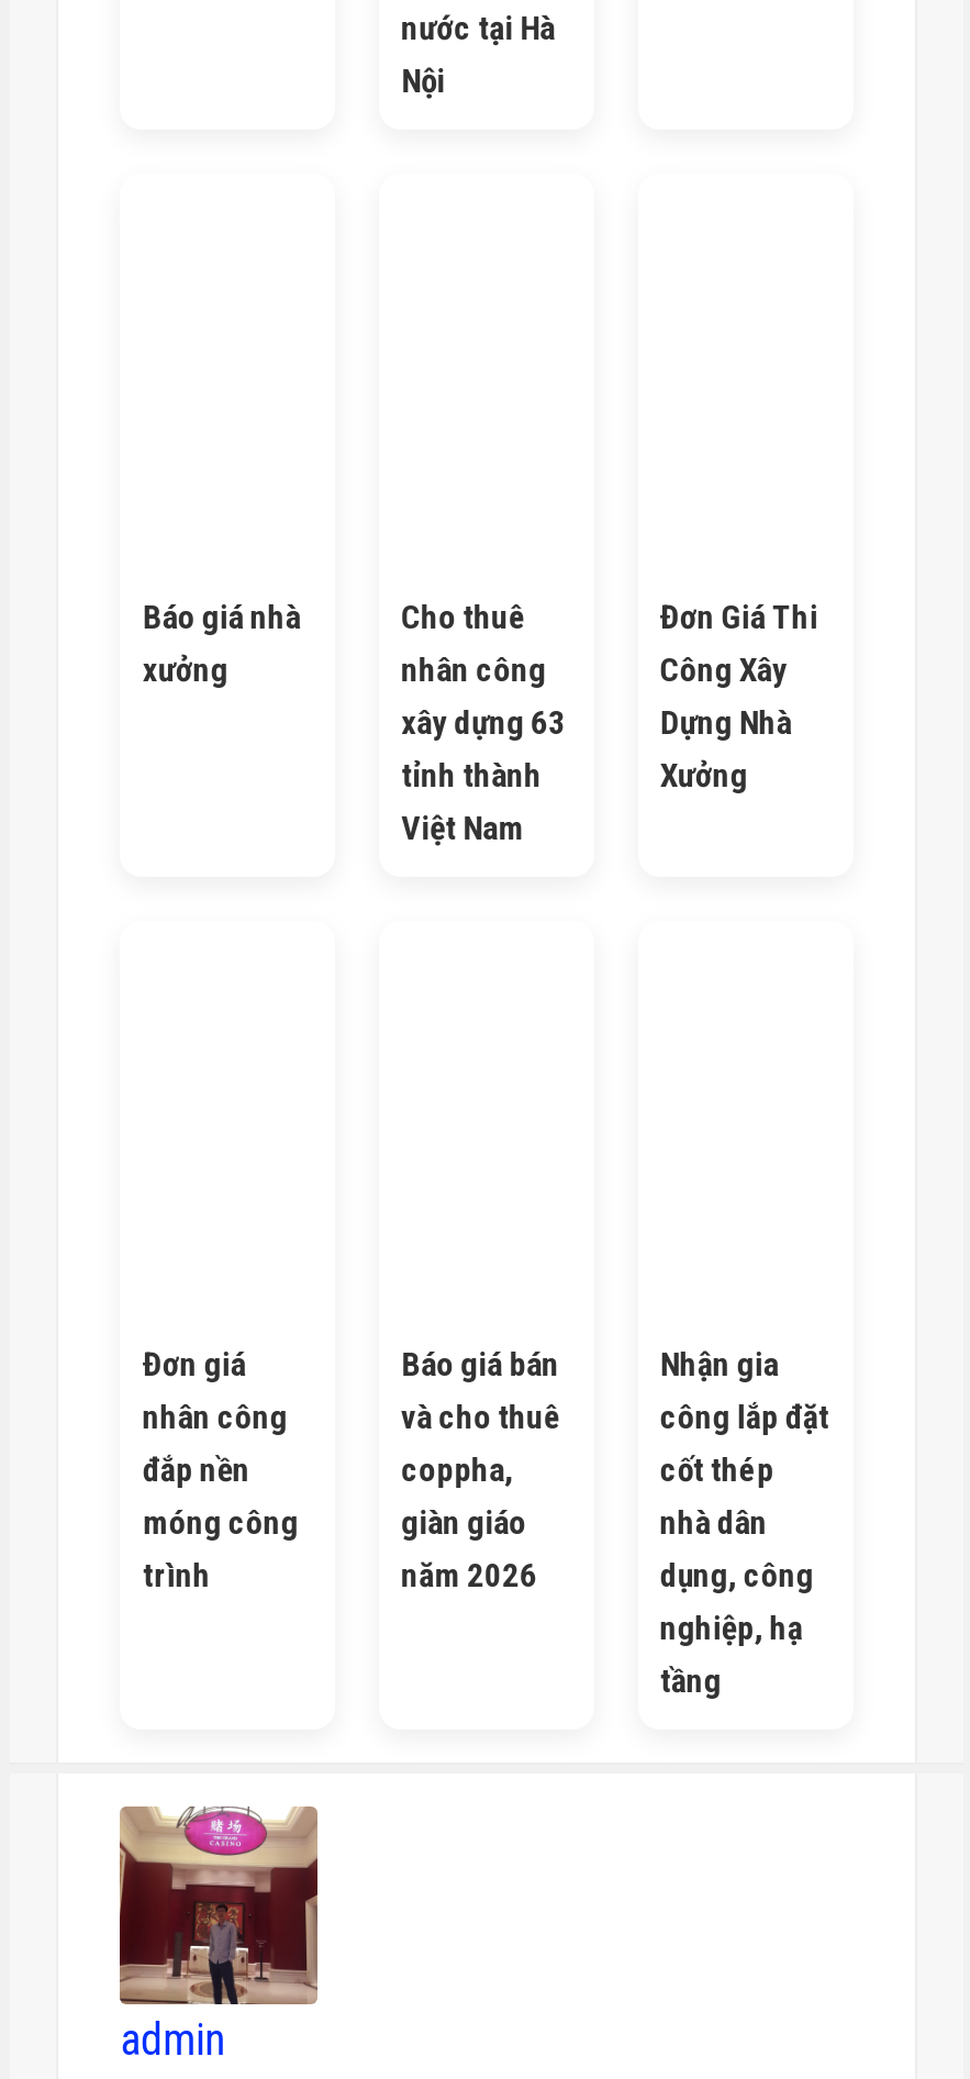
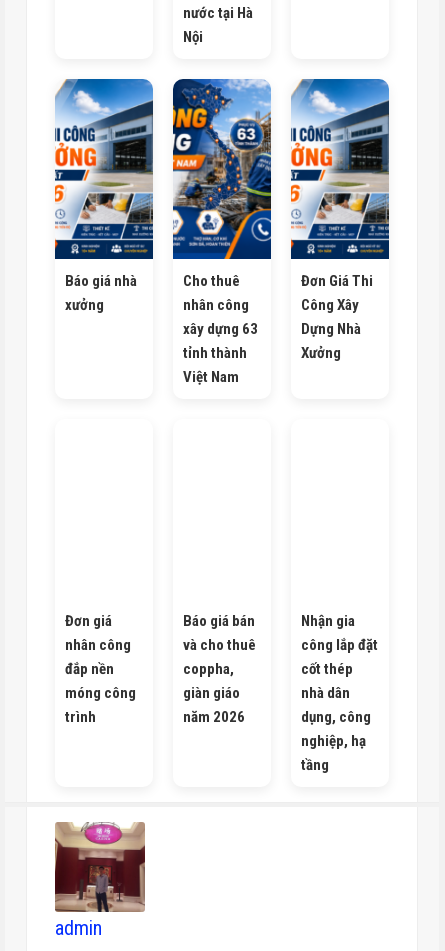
+ [image]

+ [image]

+ [image]
